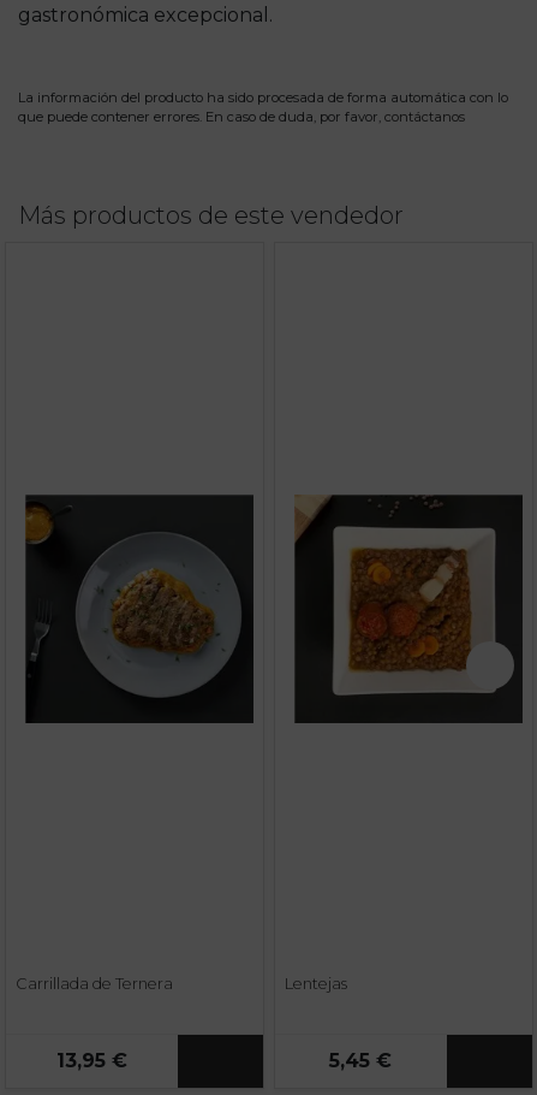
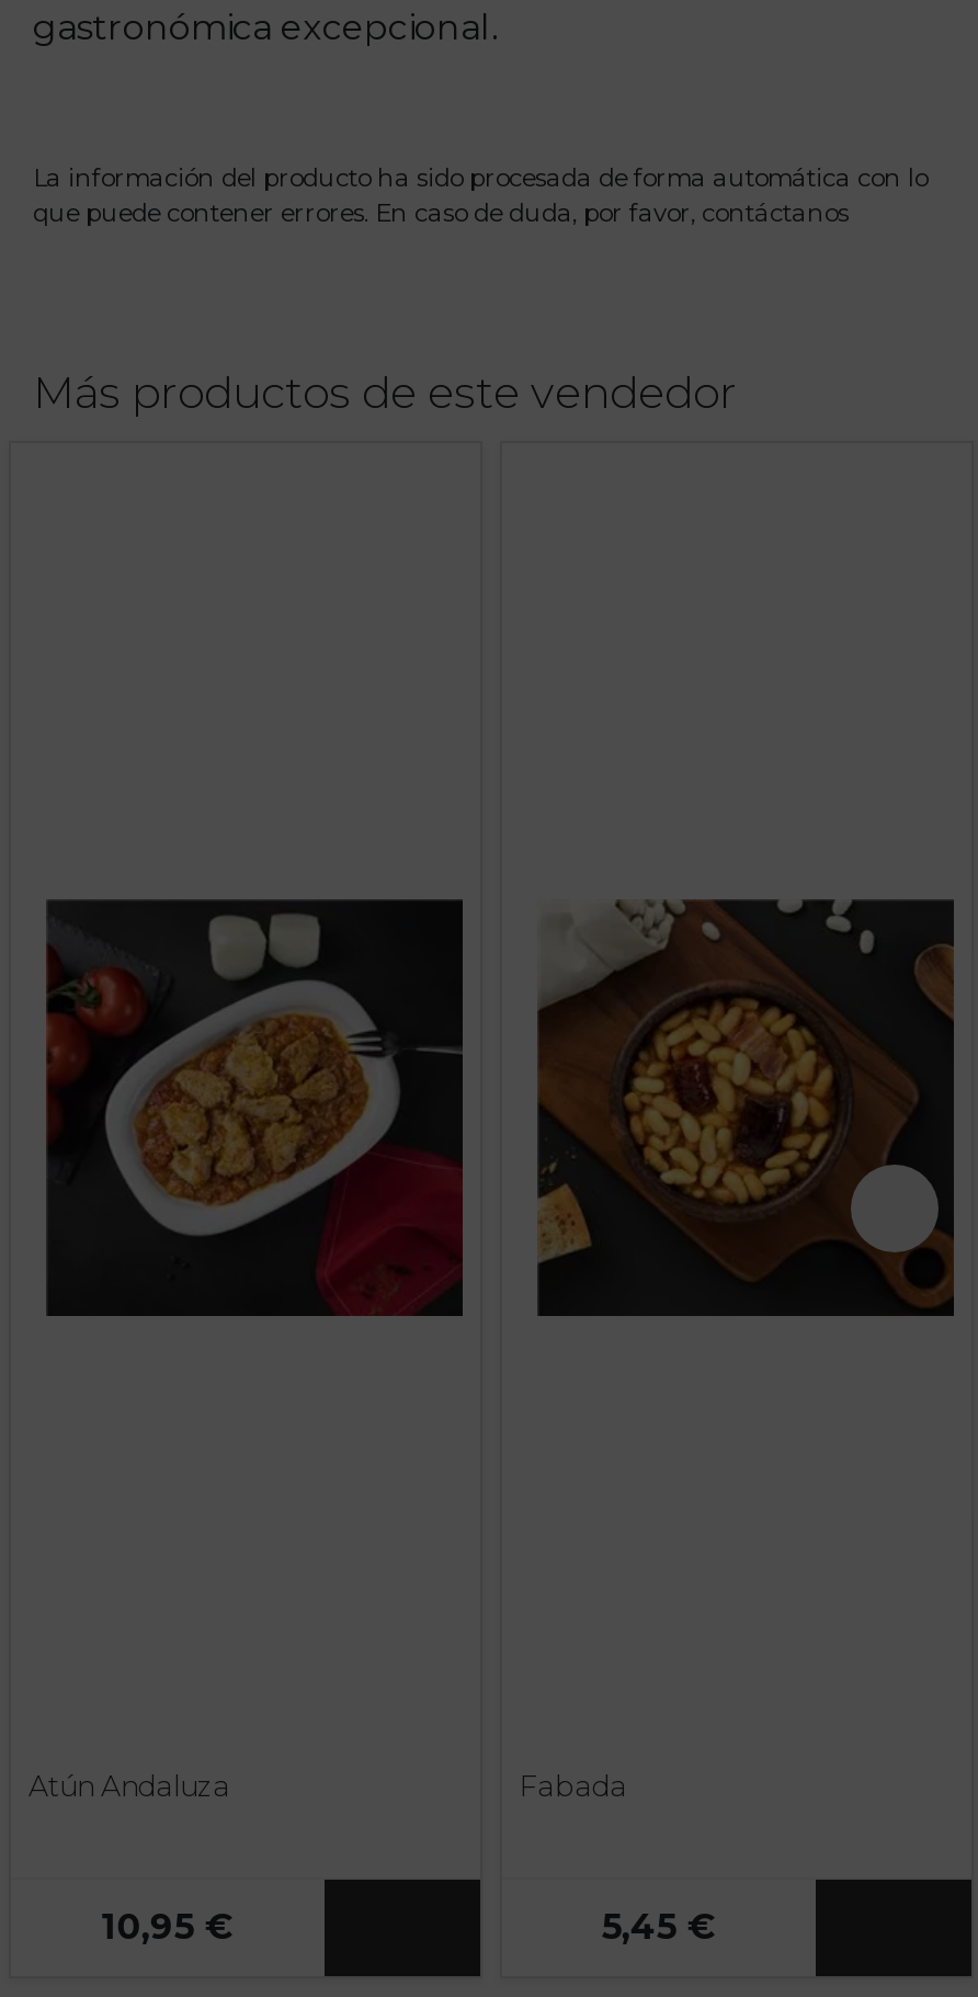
- [image]
+ [image]

- [image]
+ [image]

- Carrillada de Ternera
+ Atún Andaluza

- Lentejas
+ Fabada

- 13,95 €
+ 10,95 €
